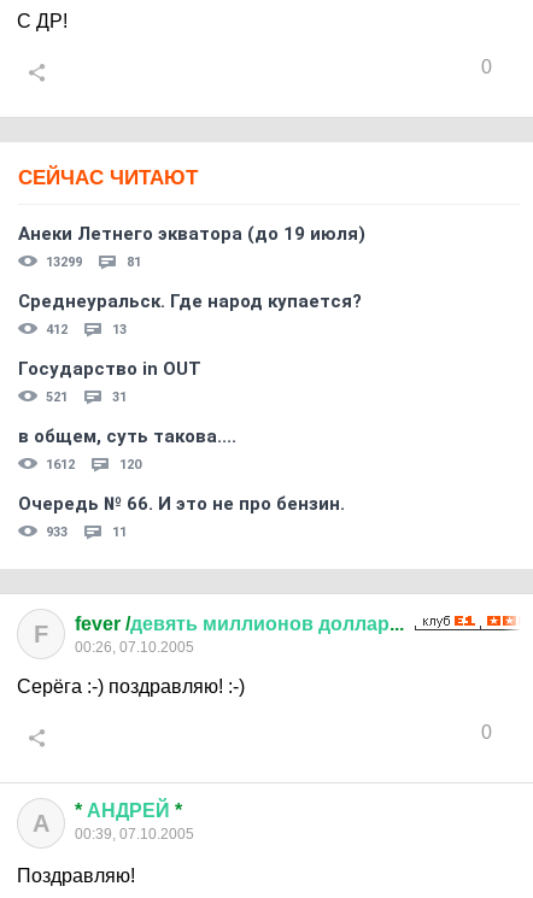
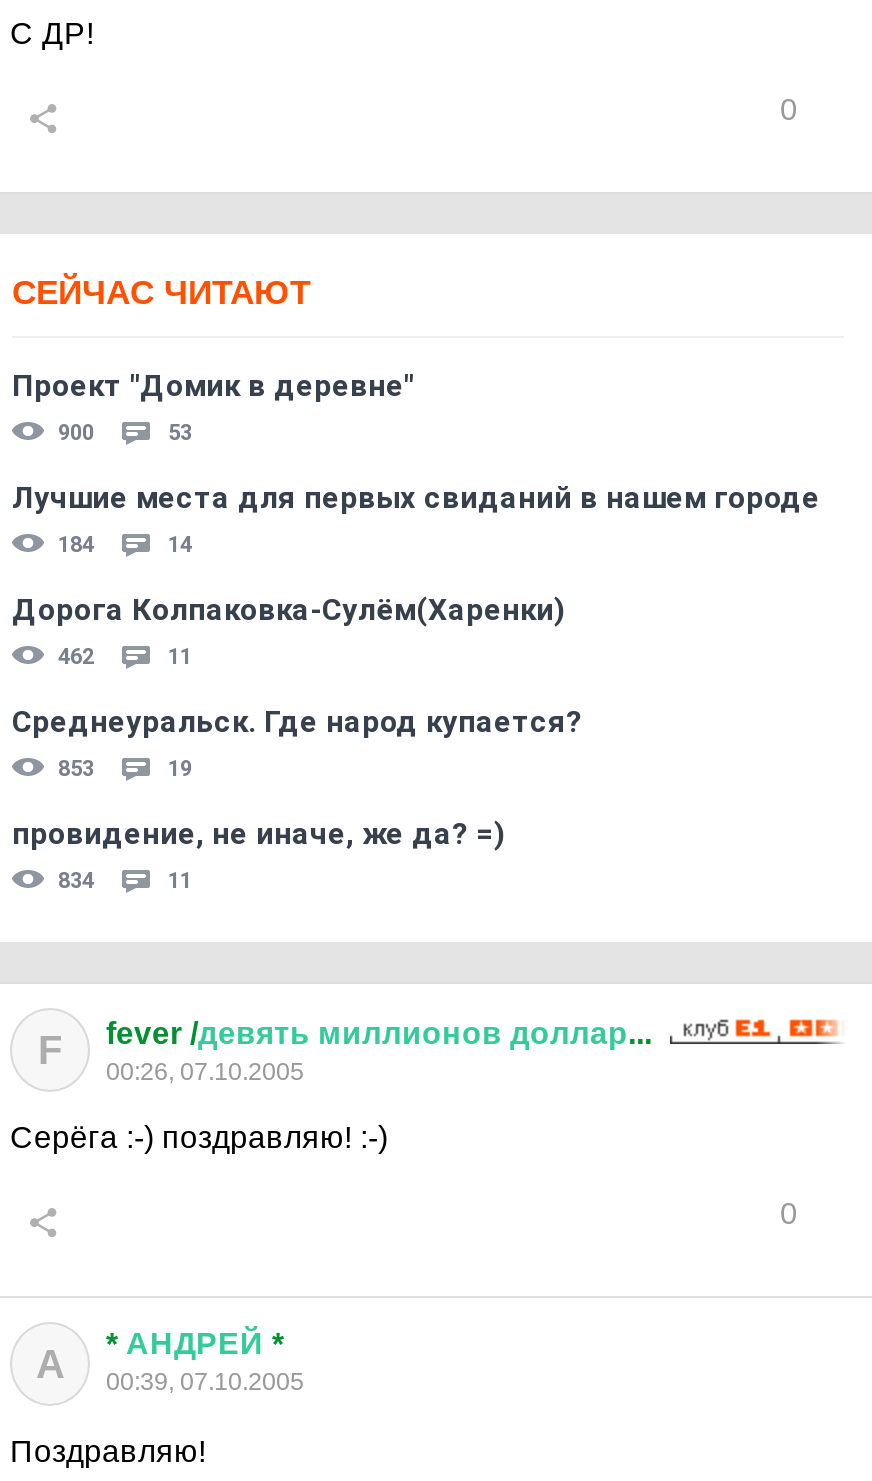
- Анеки Летнего экватора (до 19 июля)
- 13299
- 81
+ Проект "Домик в деревне"
+ 900
+ 53
+ Лучшие места для первых свиданий в нашем городе
+ 184
+ 14
+ Дорога Колпаковка-Сулём(Харенки)
+ 462
+ 11

moved down: Среднеуральск. Где народ купается?

- 412
- 13
- Государство in OUT
- 521
- 31
- в общем, суть такова....
- 1612
- 120
- Очередь № 66. И это не про бензин.
- 933
+ 853
+ 19
+ провидение, не иначе, же да? =)
+ 834
